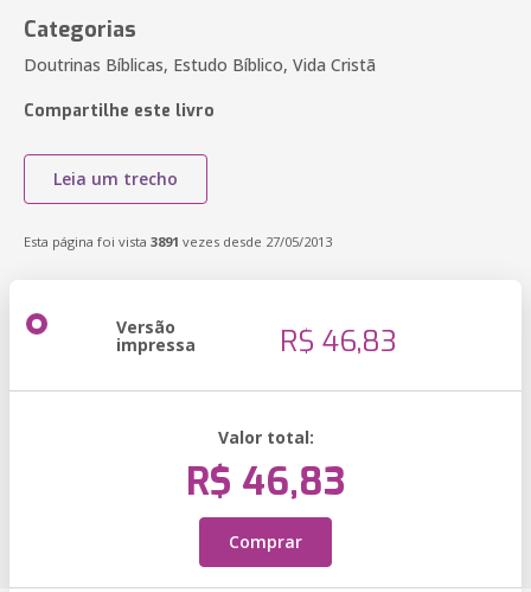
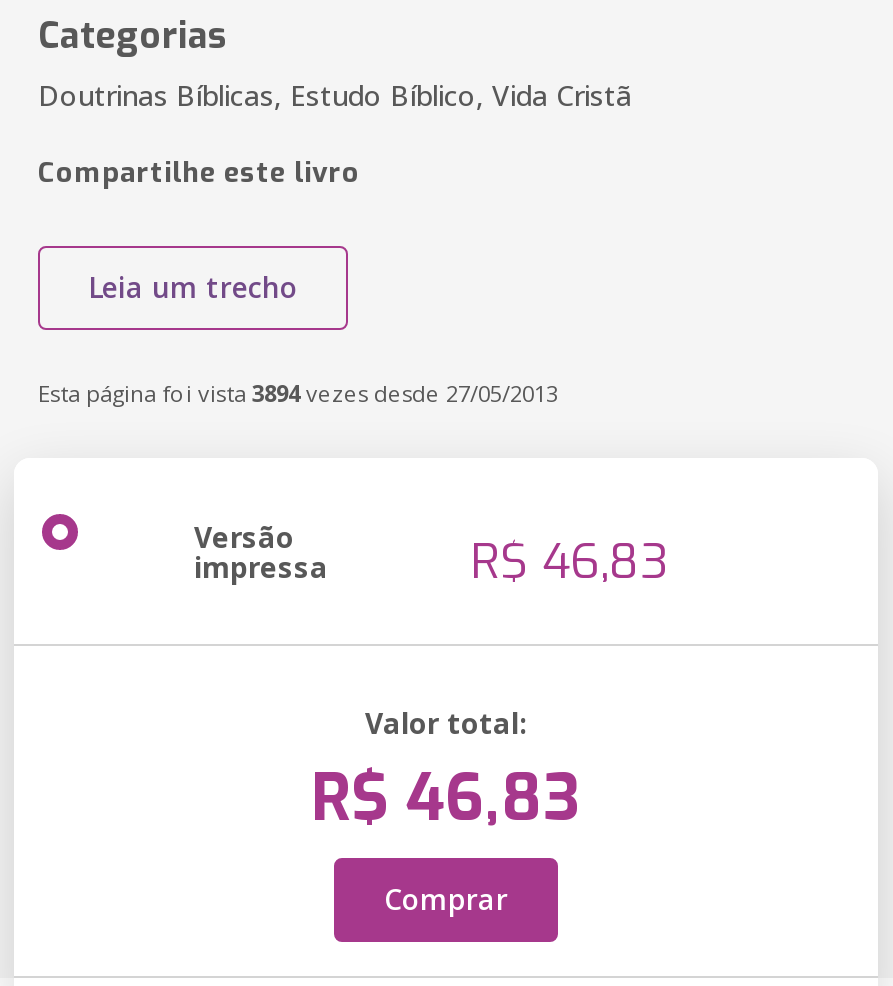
- Esta página foi vista 3891vezes desde 27/05/2013
+ Esta página foi vista 3894vezes desde 27/05/2013
